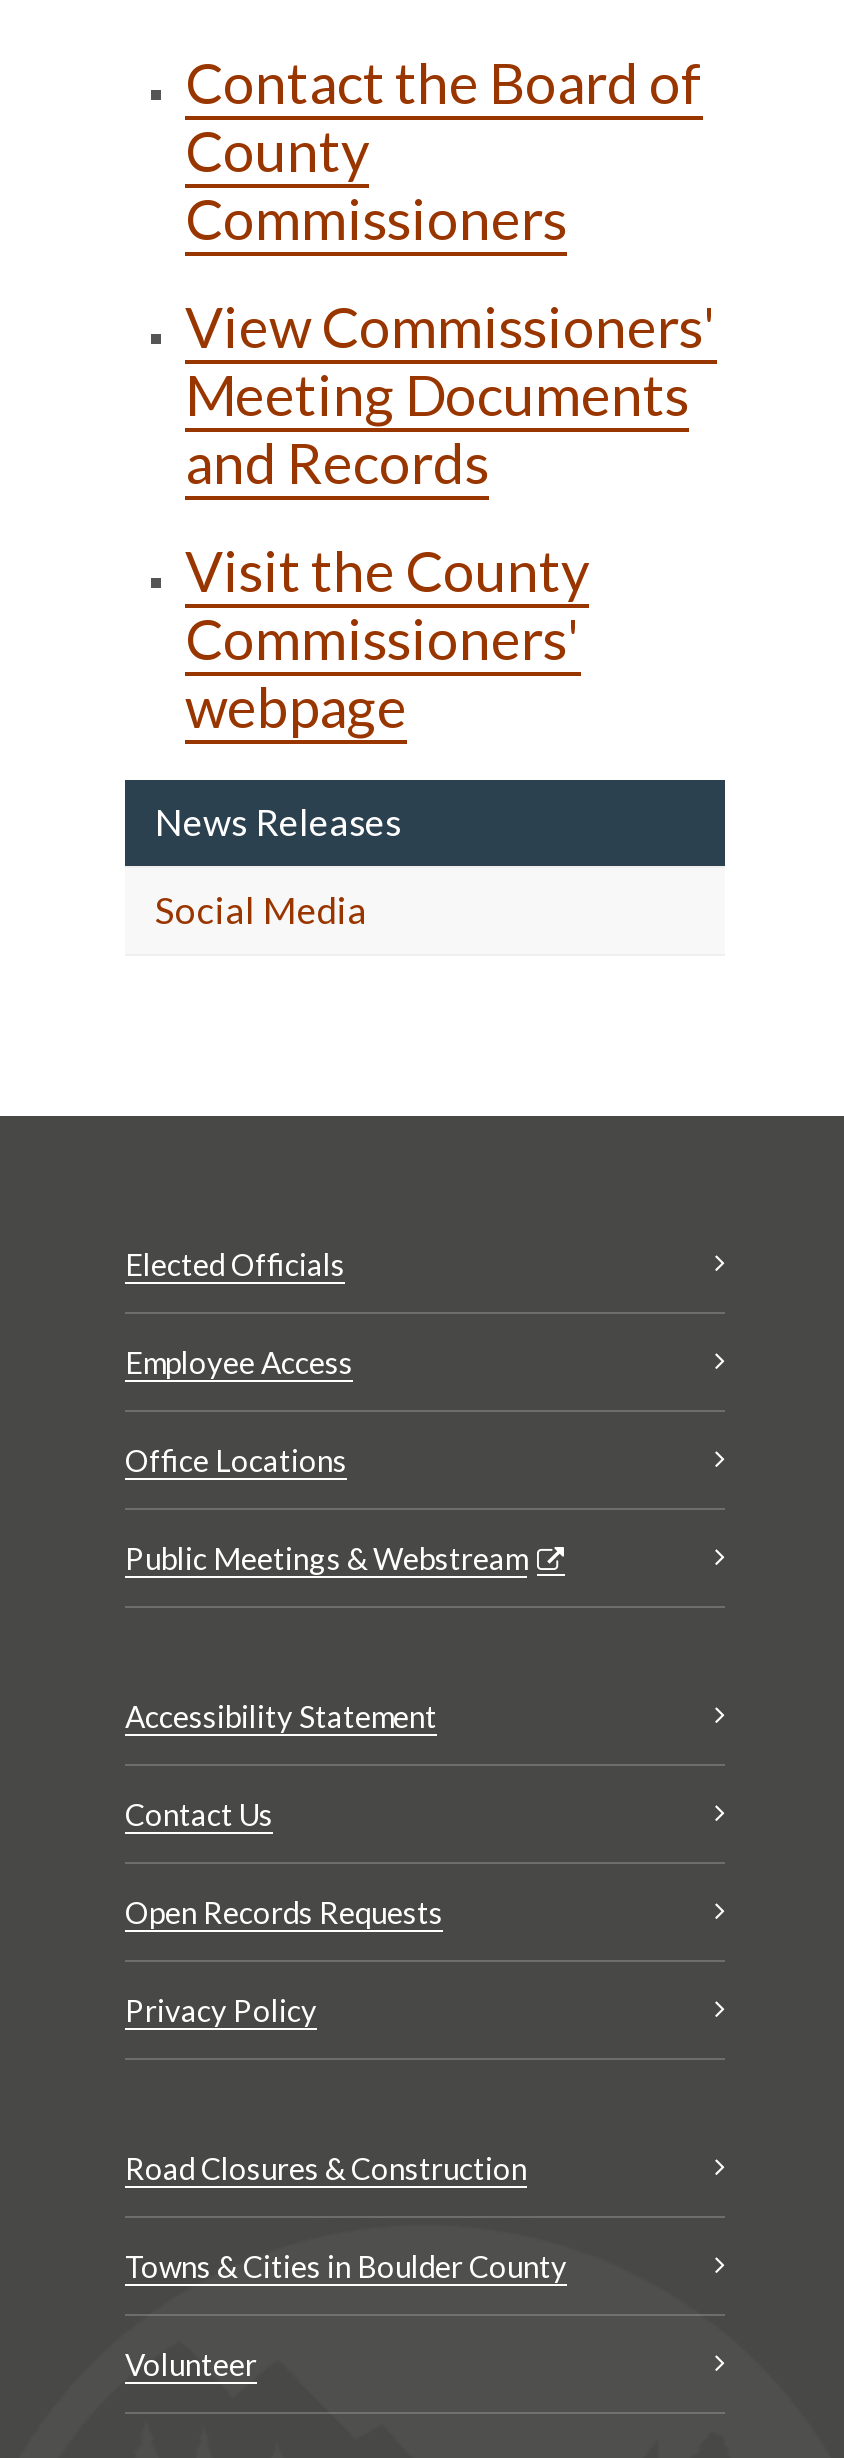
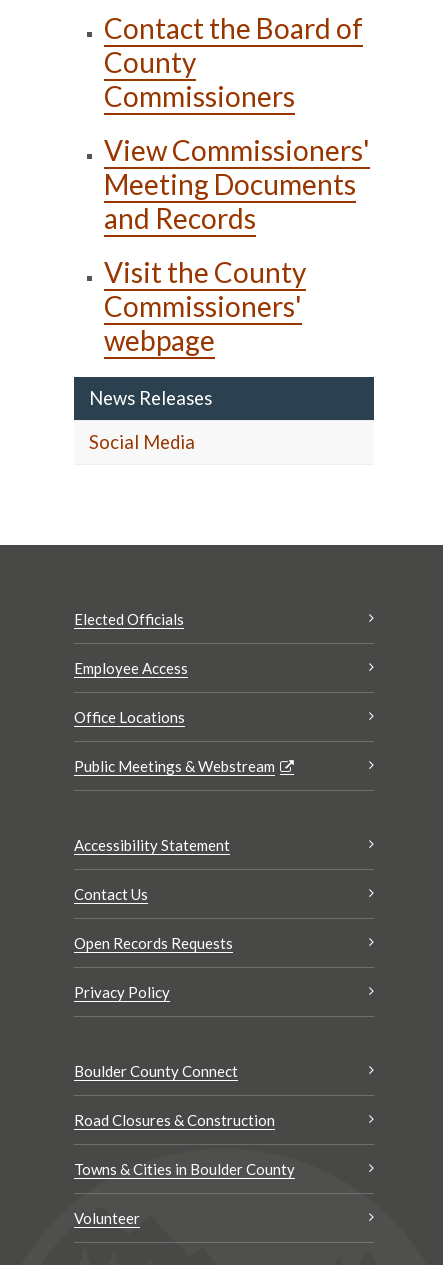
+ Boulder County Connect
